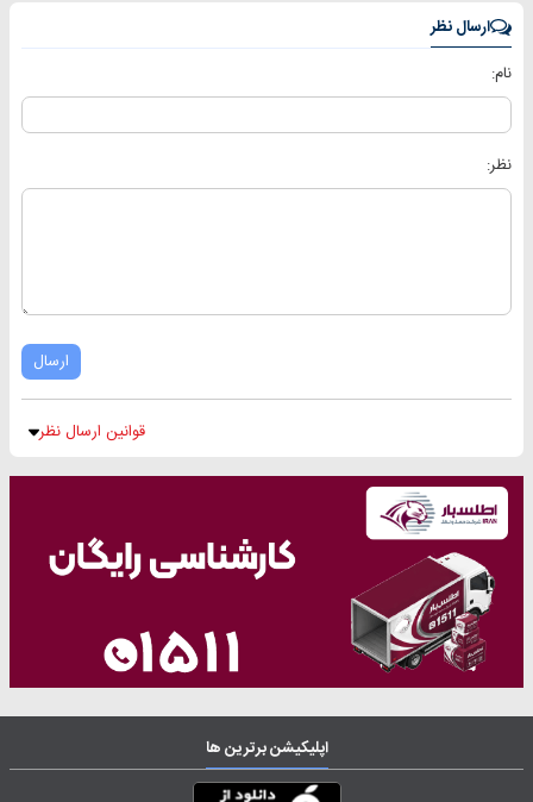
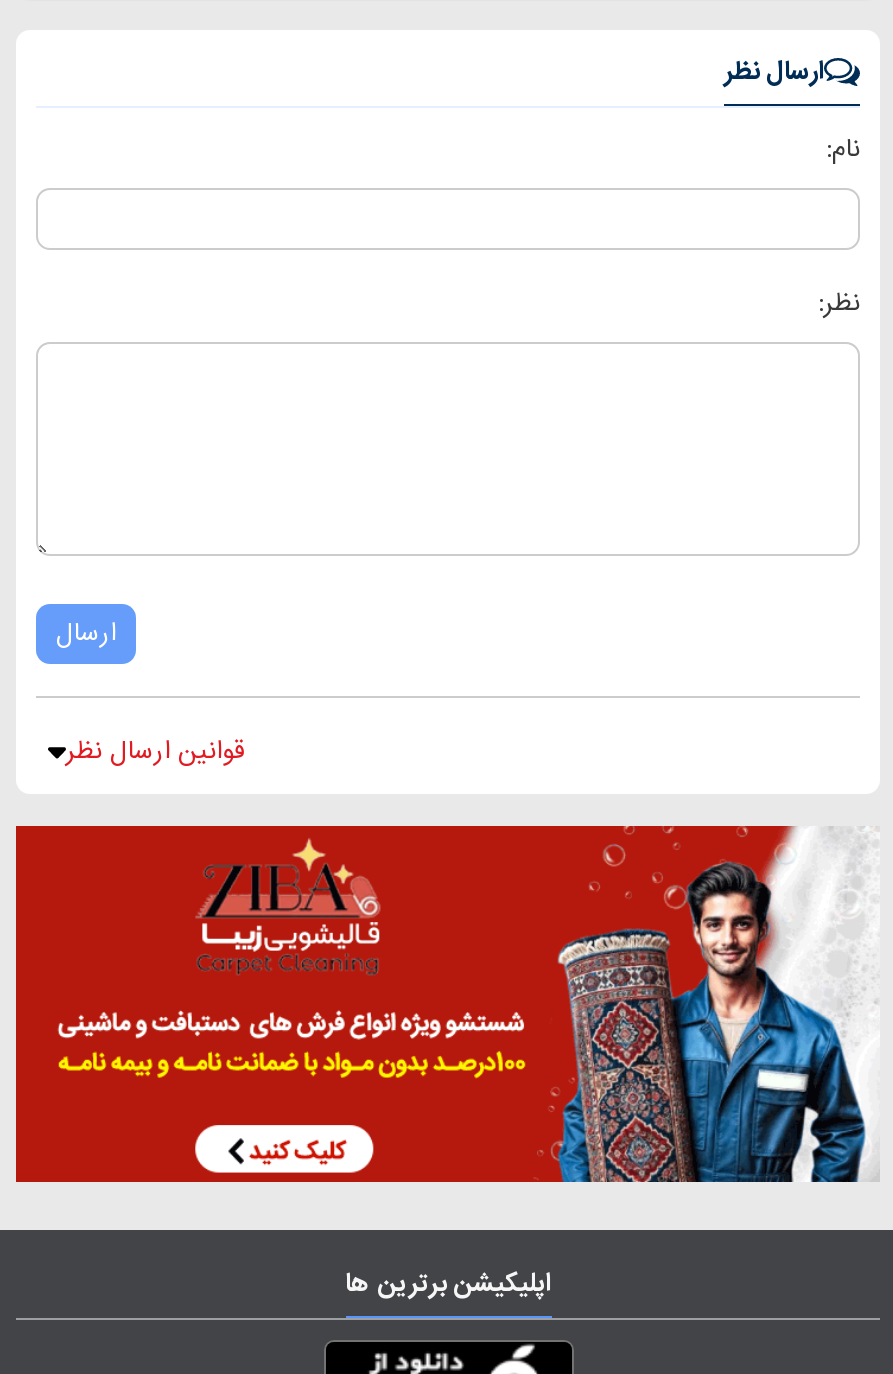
- [image]
+ [image]
